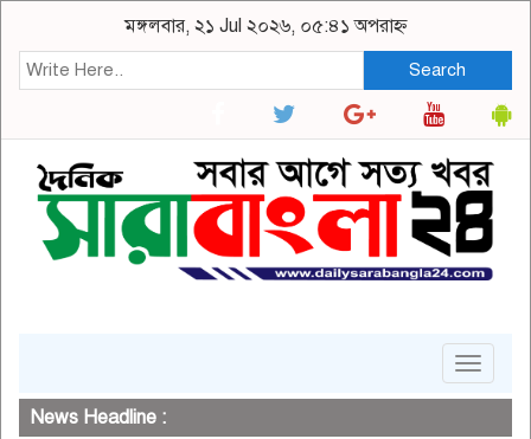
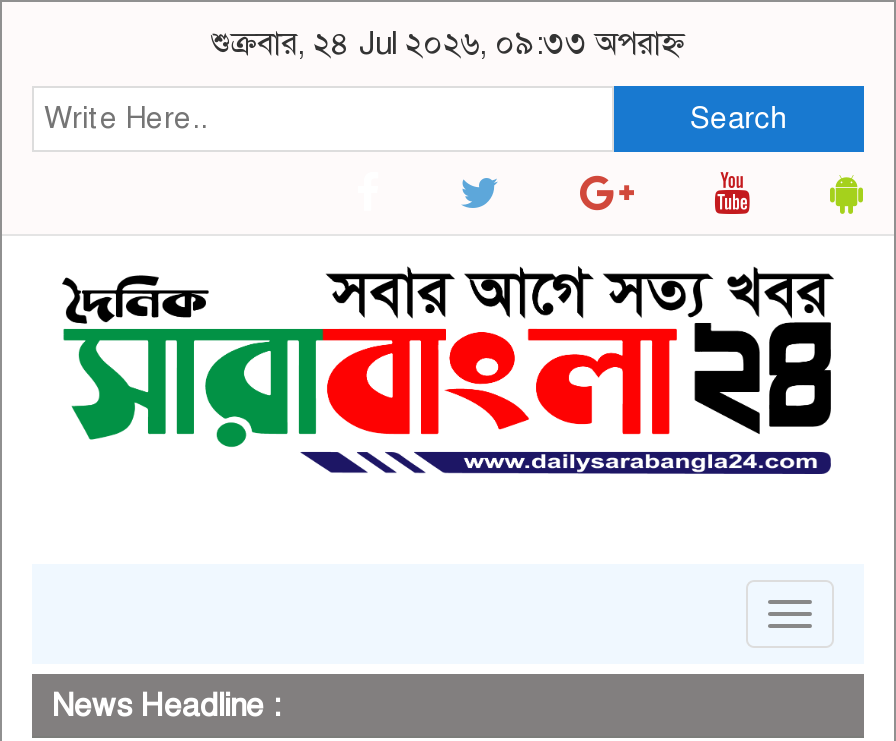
- মঙ্গলবার, ২১ Jul ২০২৬, ০৫:৪১ অপরাহ্ন
+ শুক্রবার, ২৪ Jul ২০২৬, ০৯:৩৩ অপরাহ্ন
